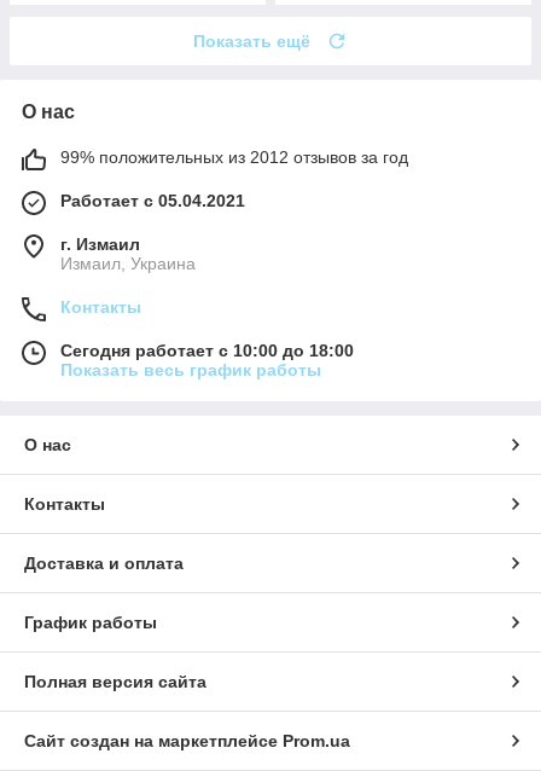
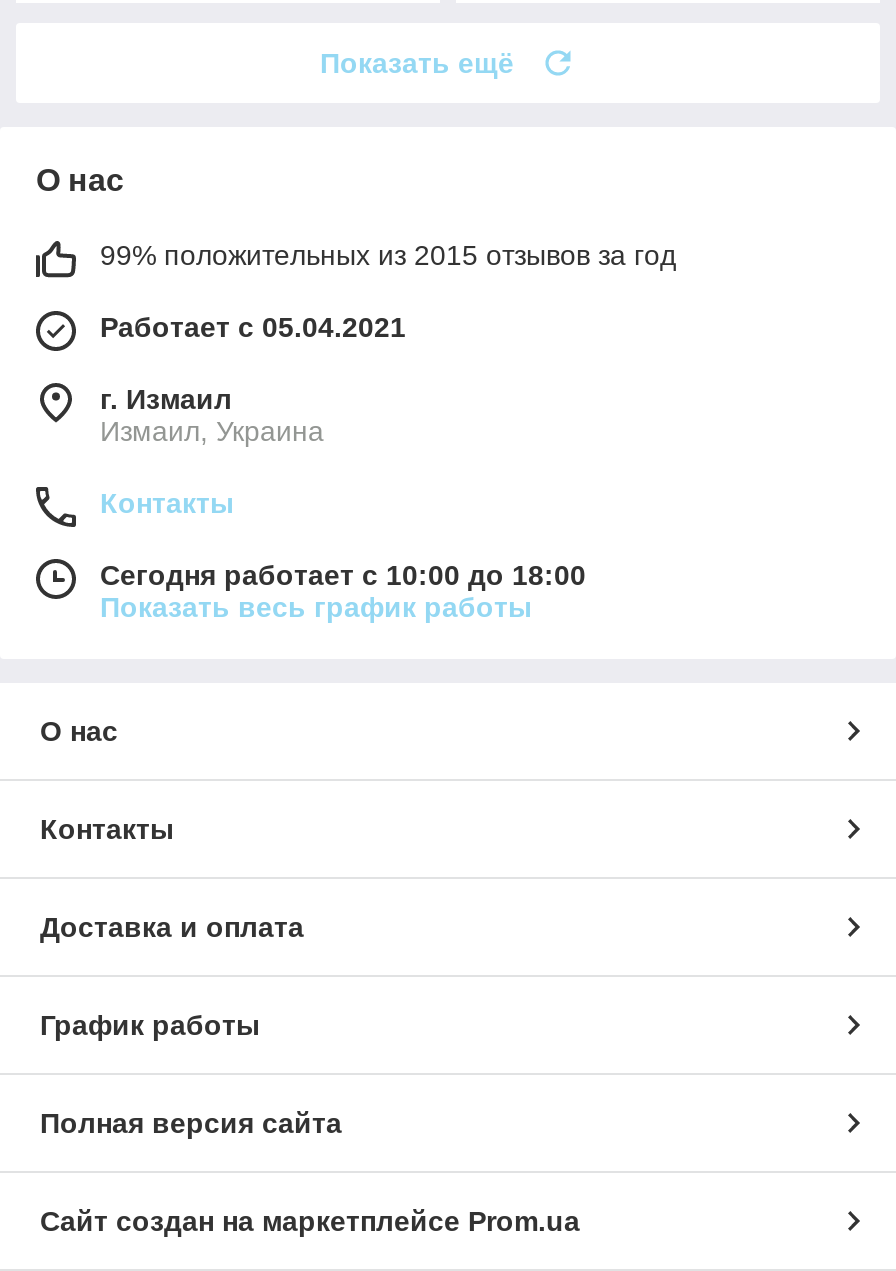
- 99% положительных из 2012 отзывов за год
+ 99% положительных из 2015 отзывов за год
